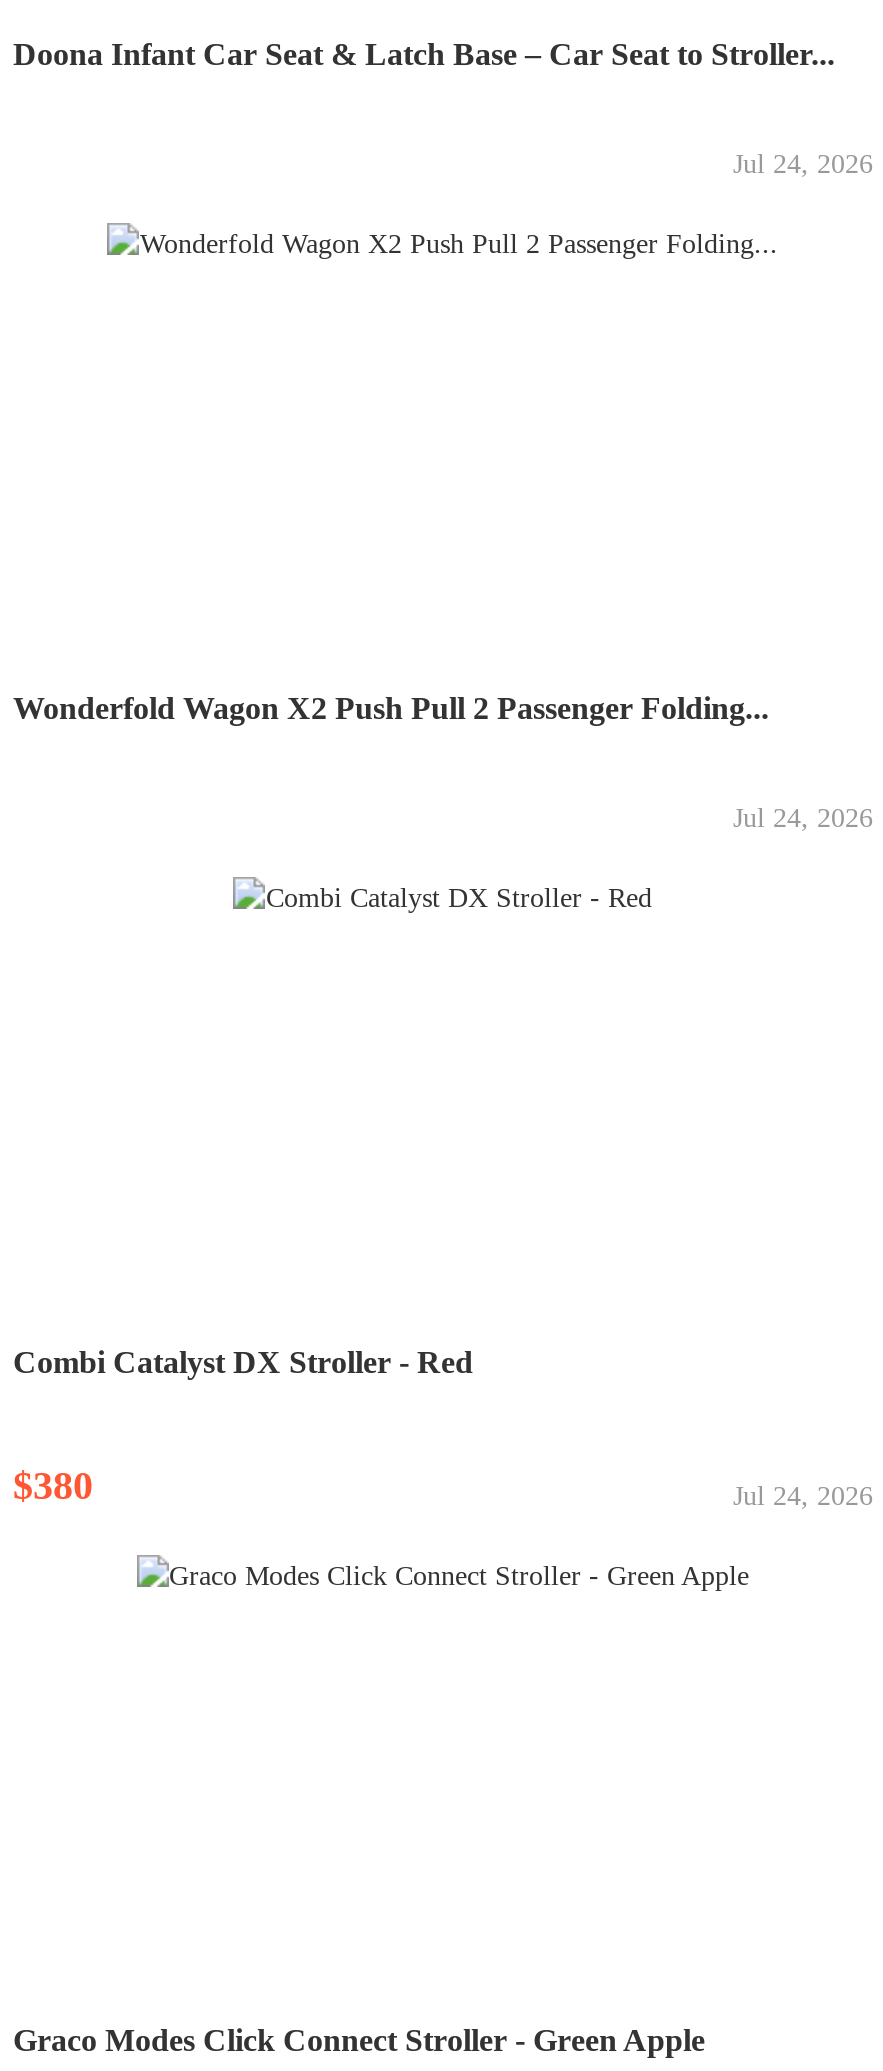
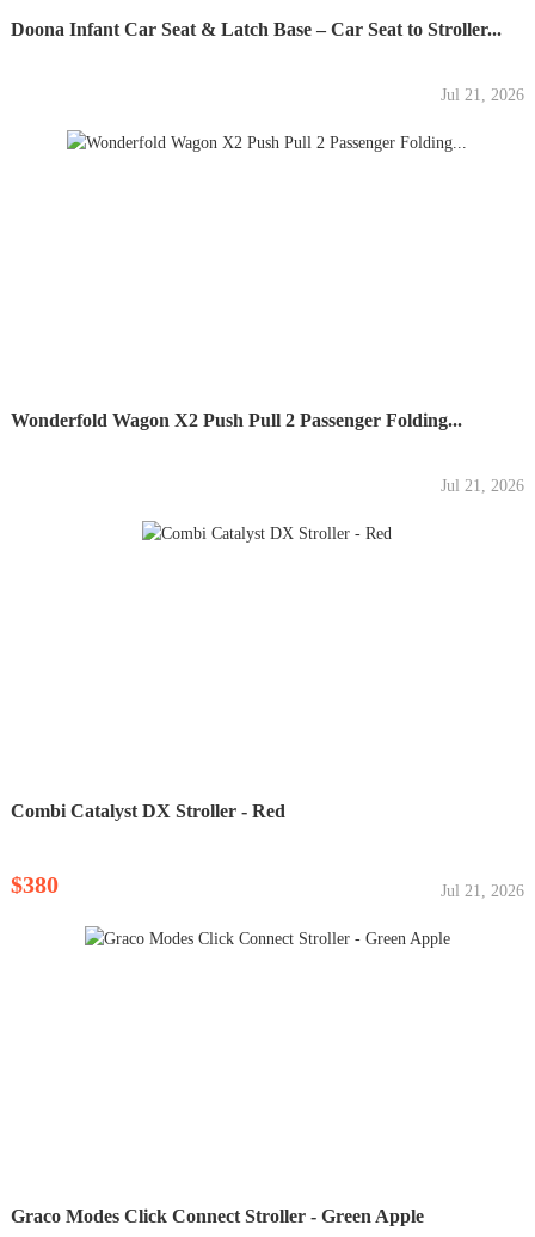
- Jul 24, 2026
+ Jul 21, 2026

- Jul 24, 2026
+ Jul 21, 2026

- Jul 24, 2026
+ Jul 21, 2026
